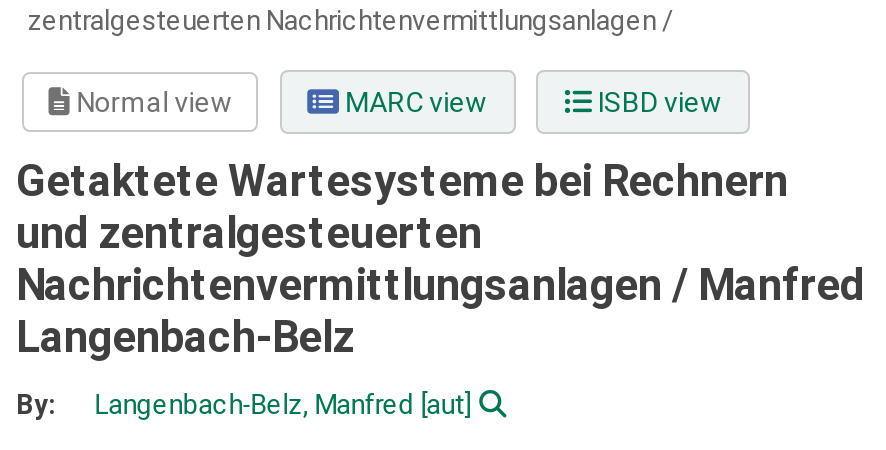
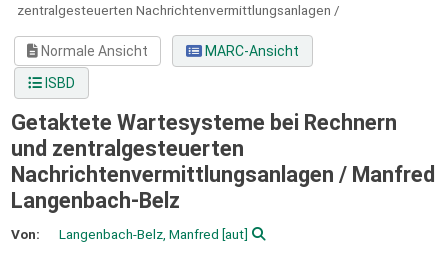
- Normal view
- MARC view
- ISBD view
+ Normale Ansicht
+ MARC-Ansicht
+ ISBD

- By:
+ Von:
